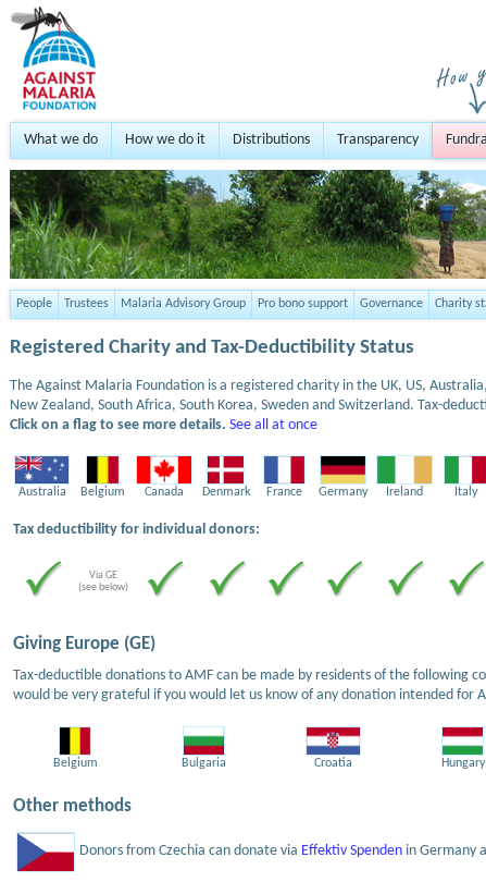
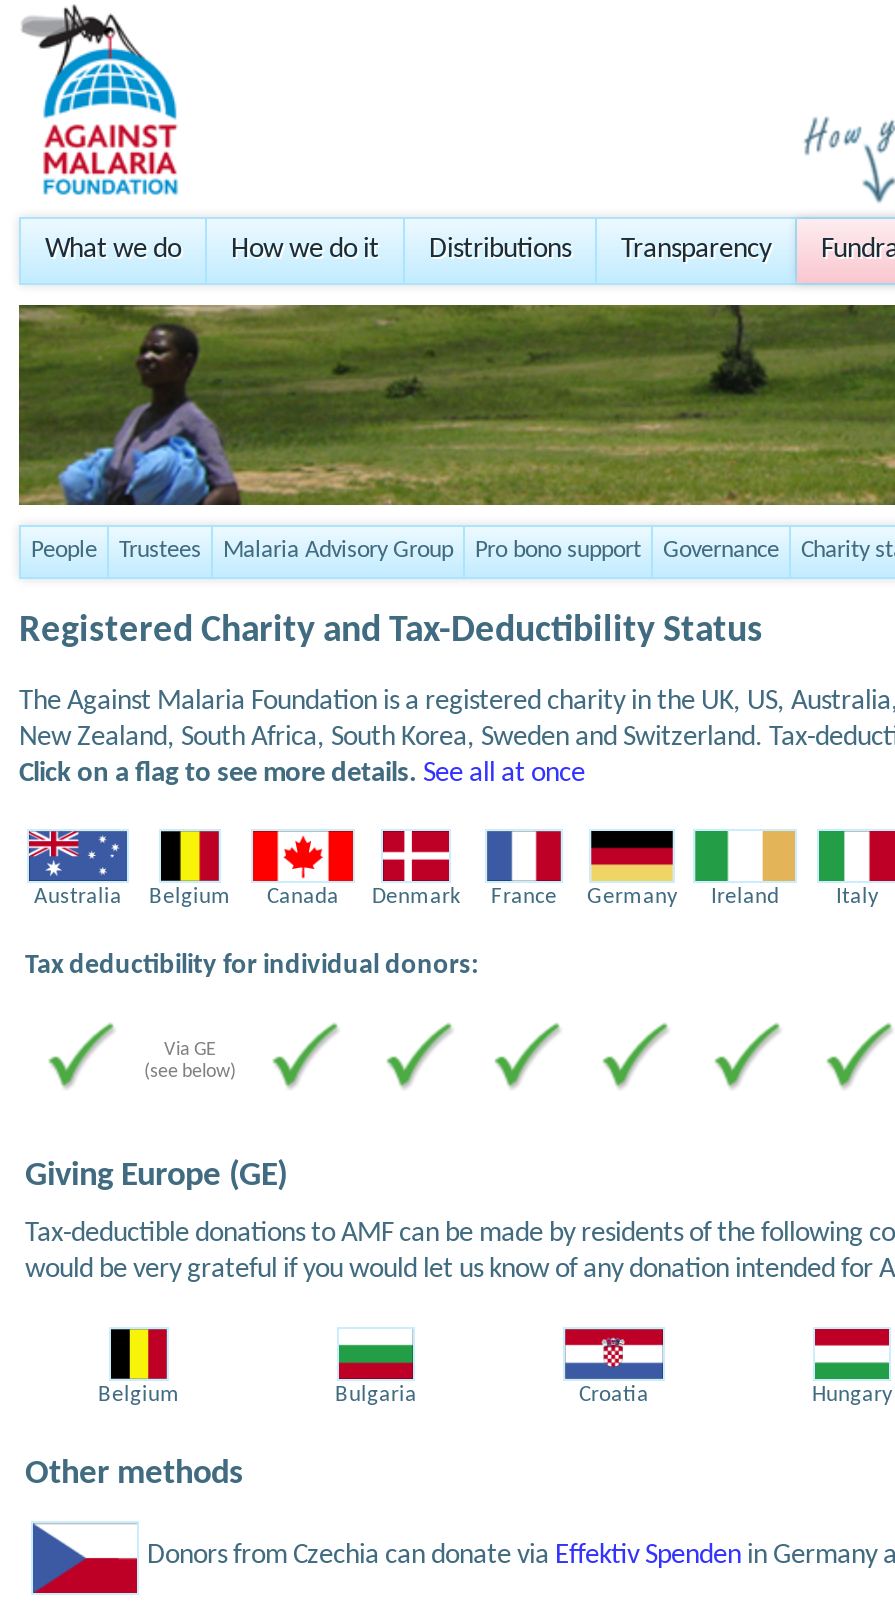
- [image]
+ [image]
